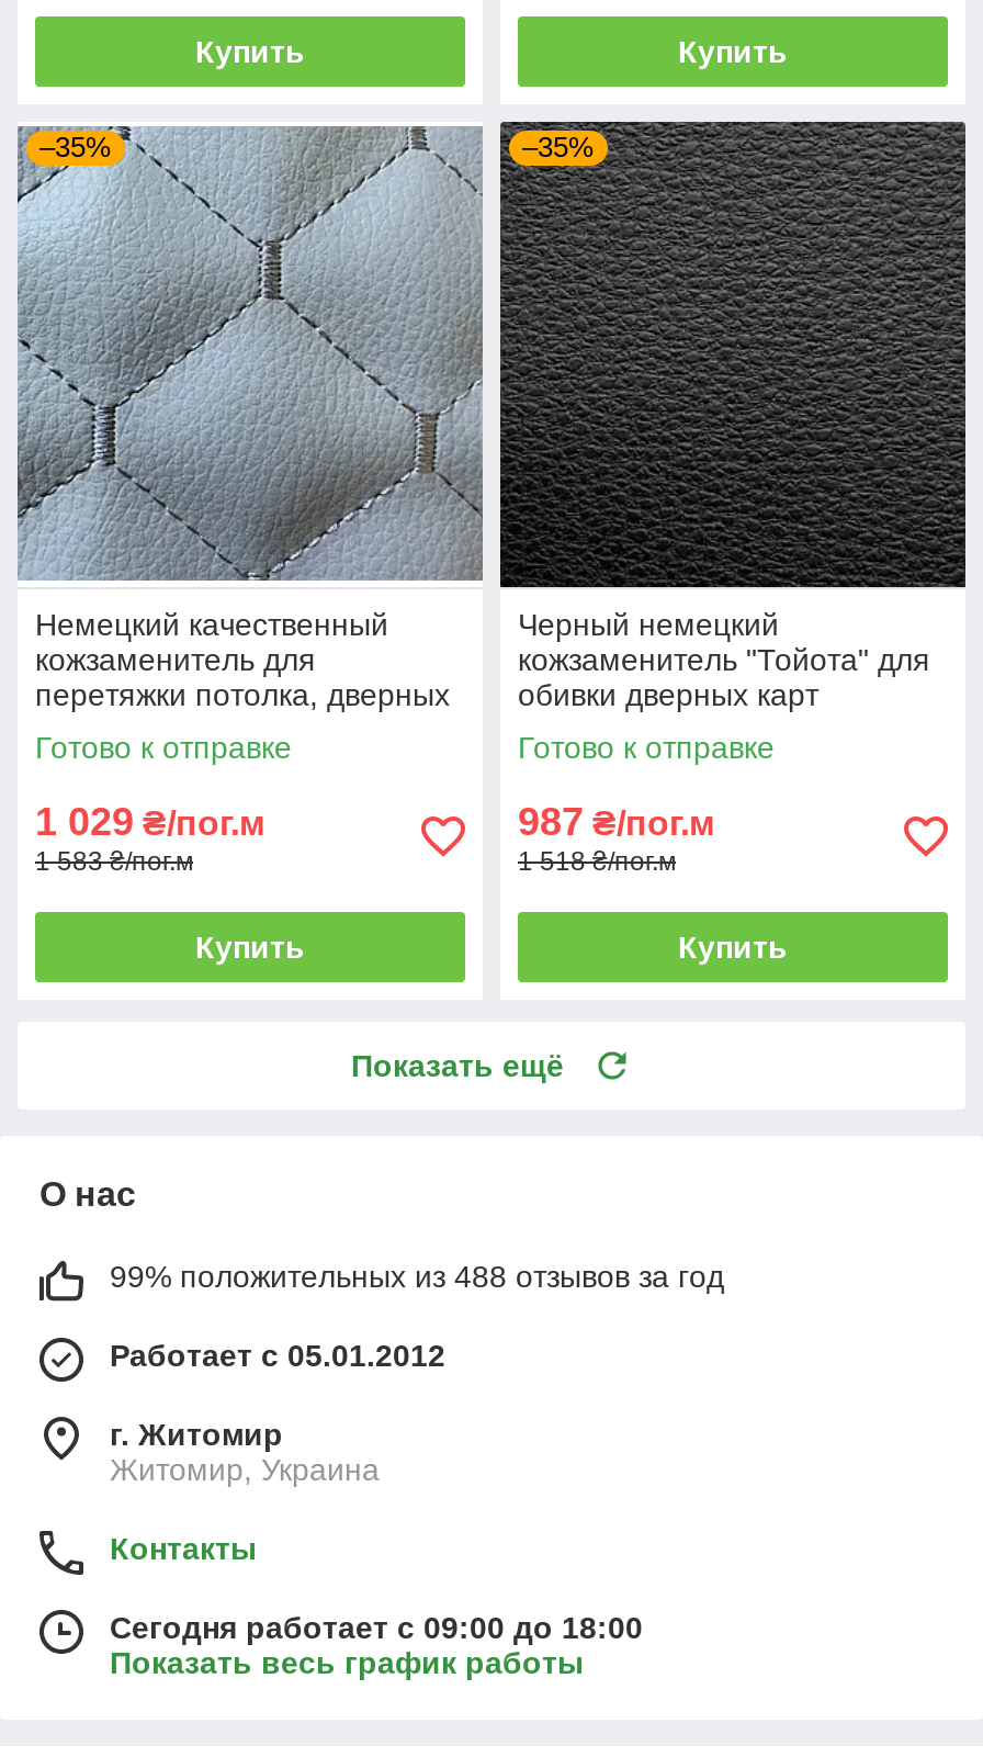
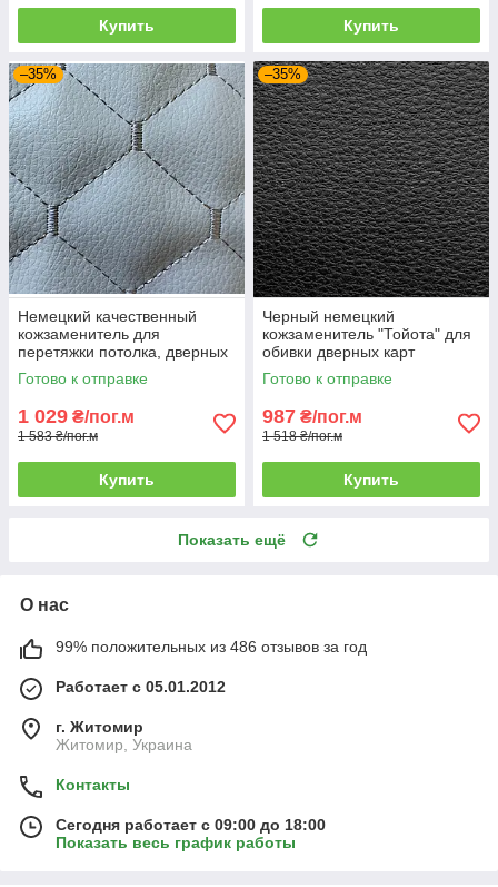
- 99% положительных из 488 отзывов за год
+ 99% положительных из 486 отзывов за год
